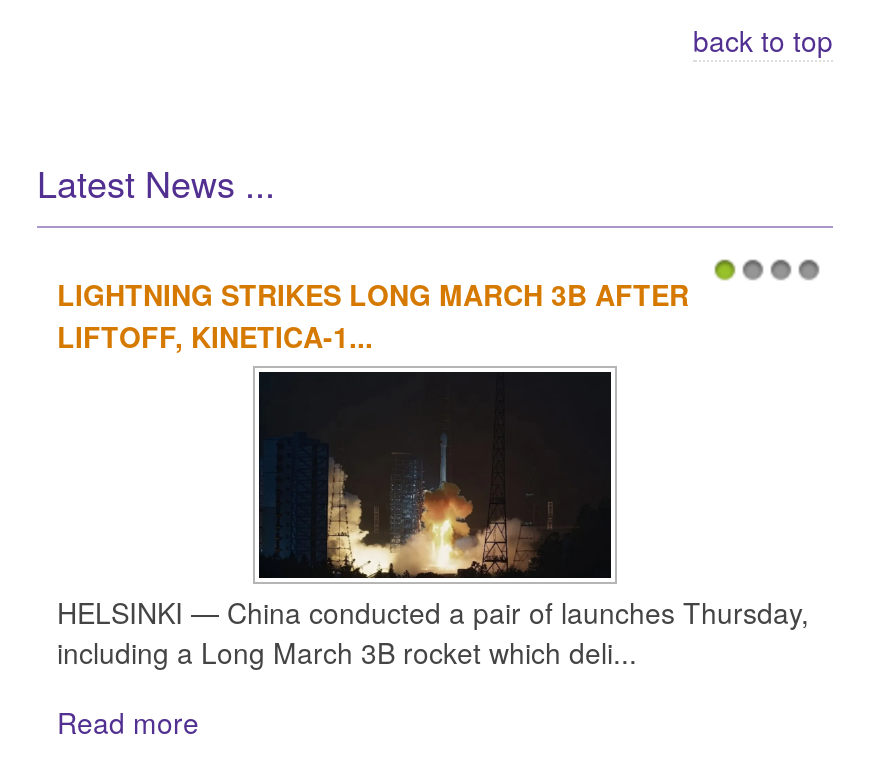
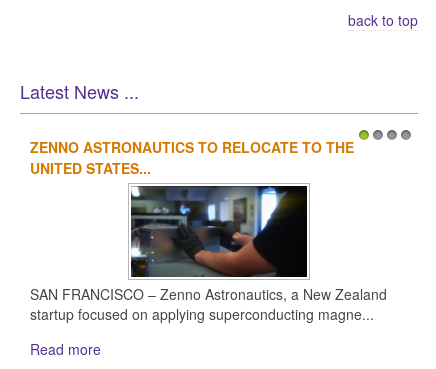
- LIGHTNING STRIKES LONG MARCH 3B AFTER
- LIFTOFF, KINETICA-1...
+ ZENNO ASTRONAUTICS TO RELOCATE TO THE
+ UNITED STATES...

- [image]
- HELSINKI — China conducted a pair of launches Thursday,
- including a Long March 3B rocket which deli...
+ [image]
+ SAN FRANCISCO – Zenno Astronautics, a New Zealand
+ startup focused on applying superconducting magne...
